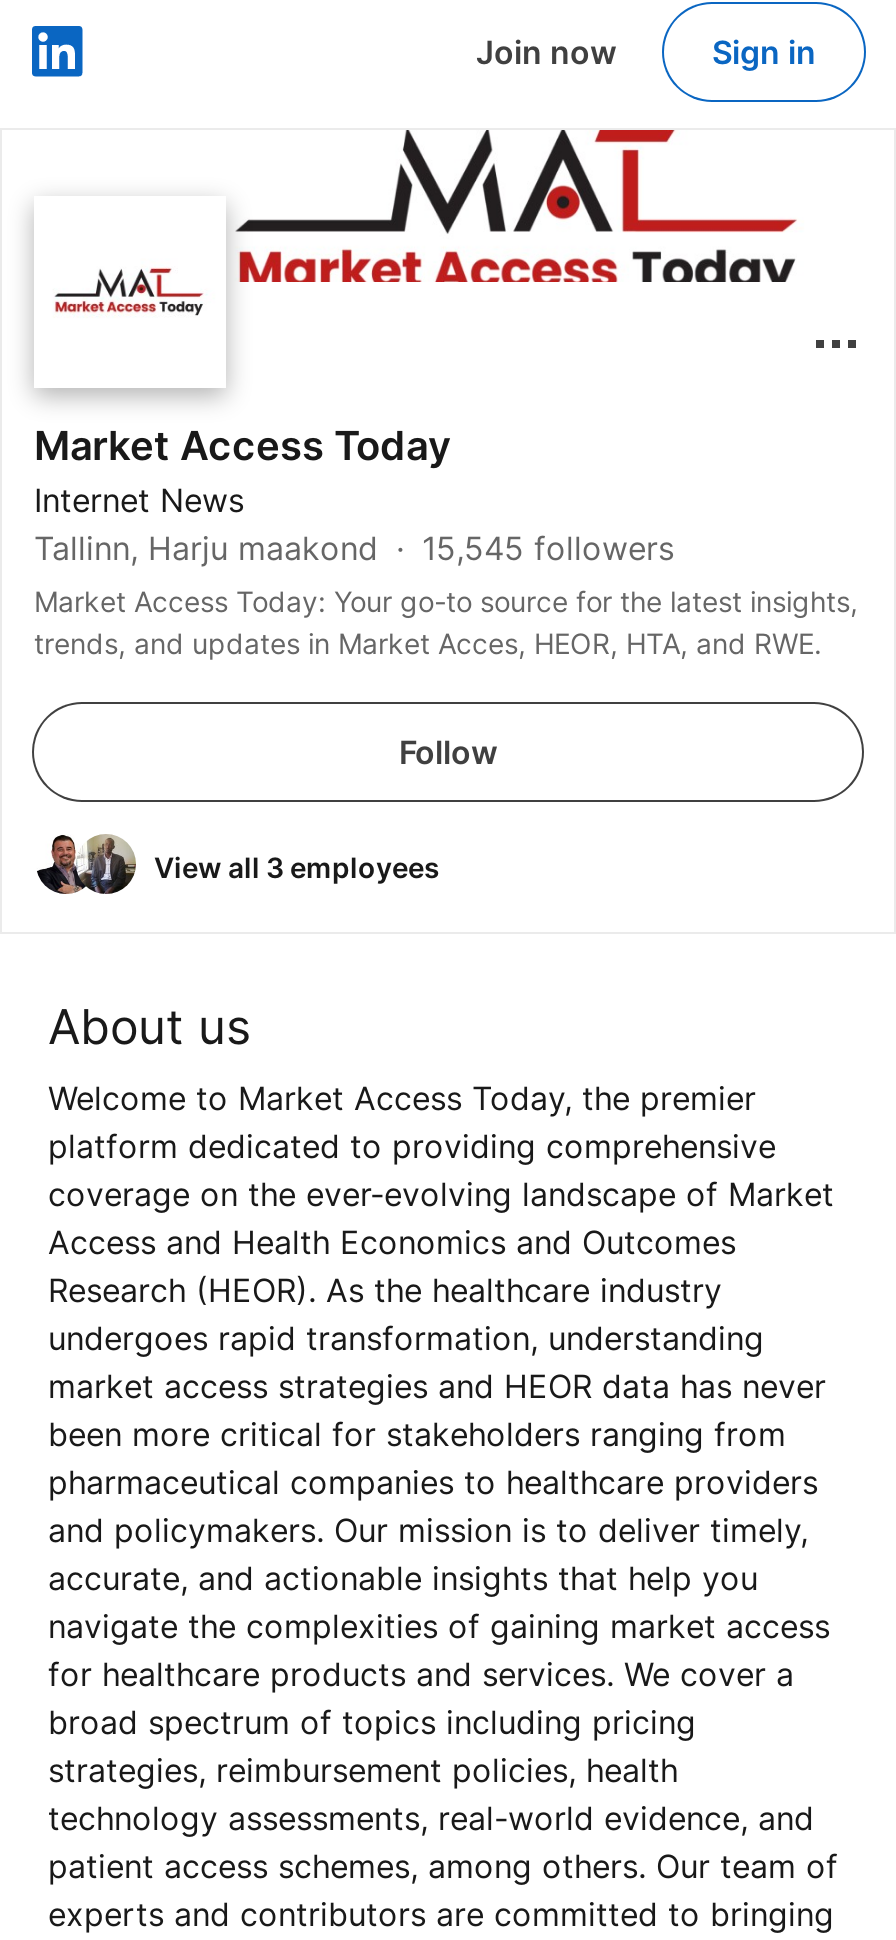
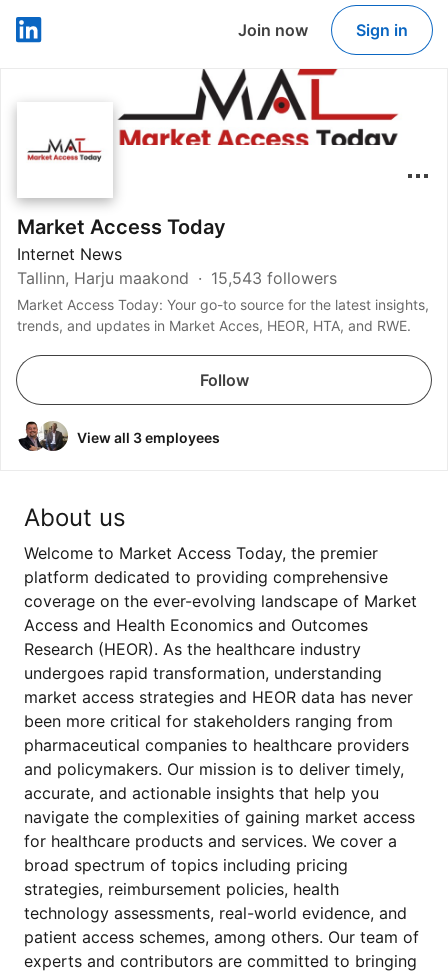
- Tallinn, Harju maakond 15,545 followers
+ Tallinn, Harju maakond 15,543 followers
